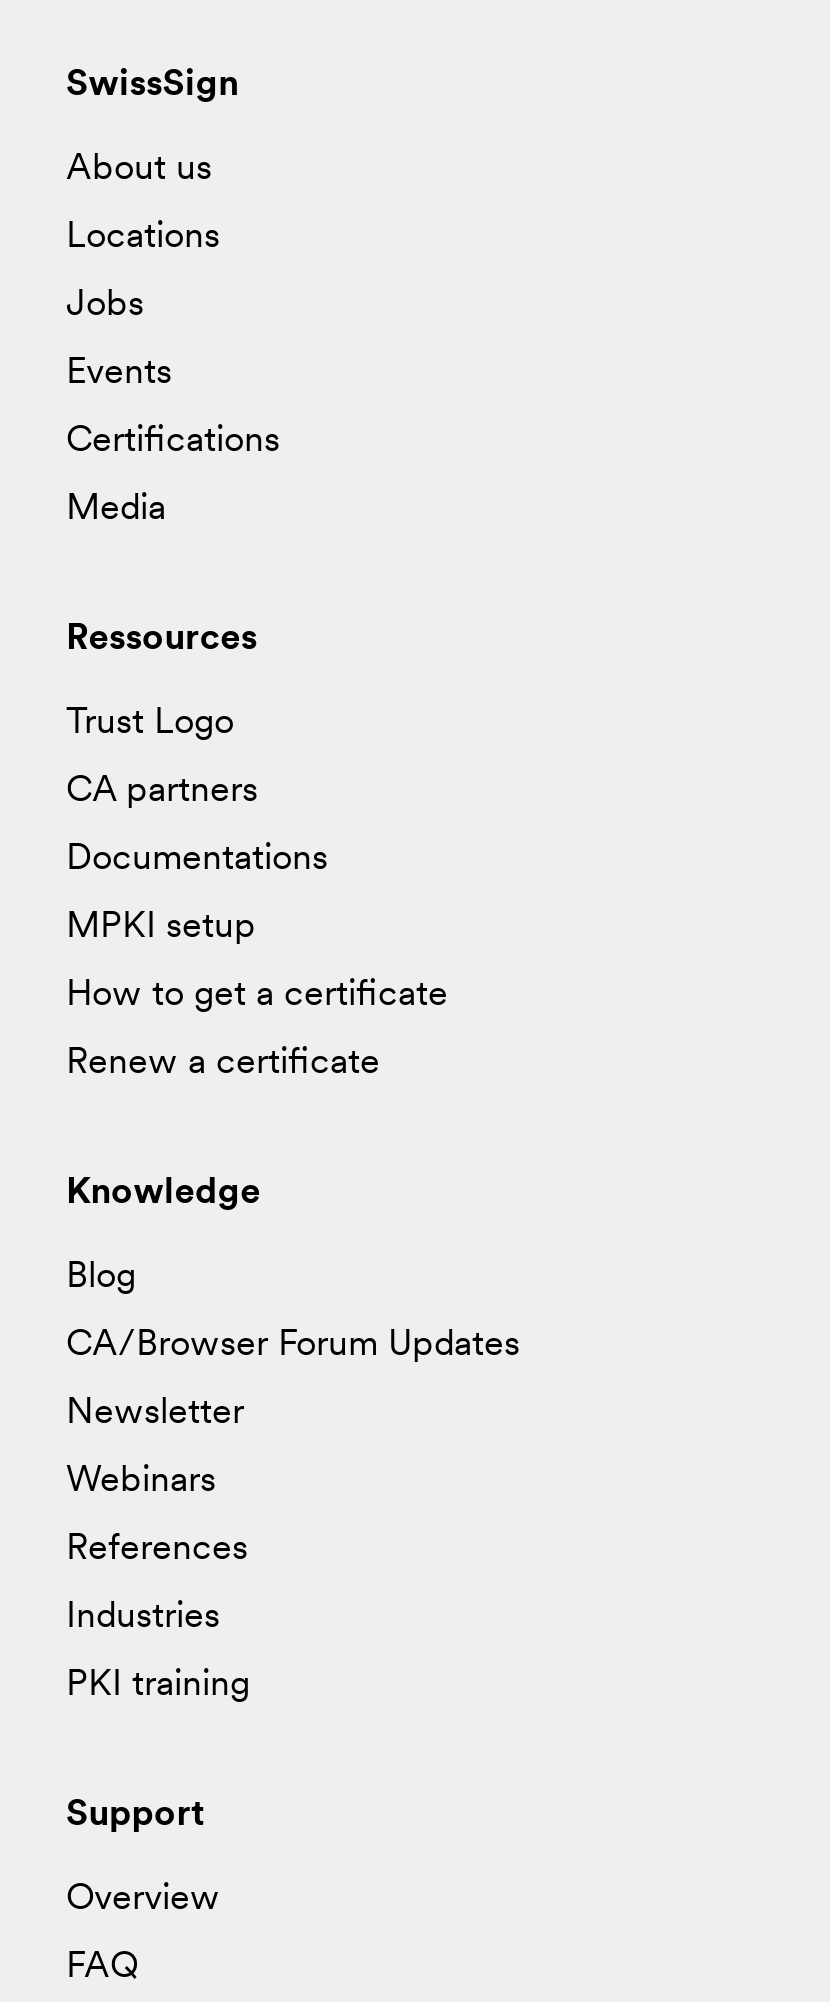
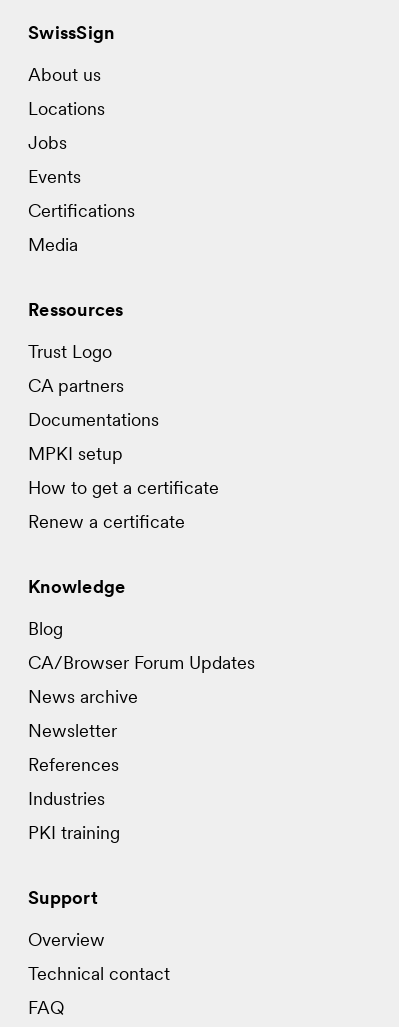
+ News archive

- Webinars

+ Technical contact
